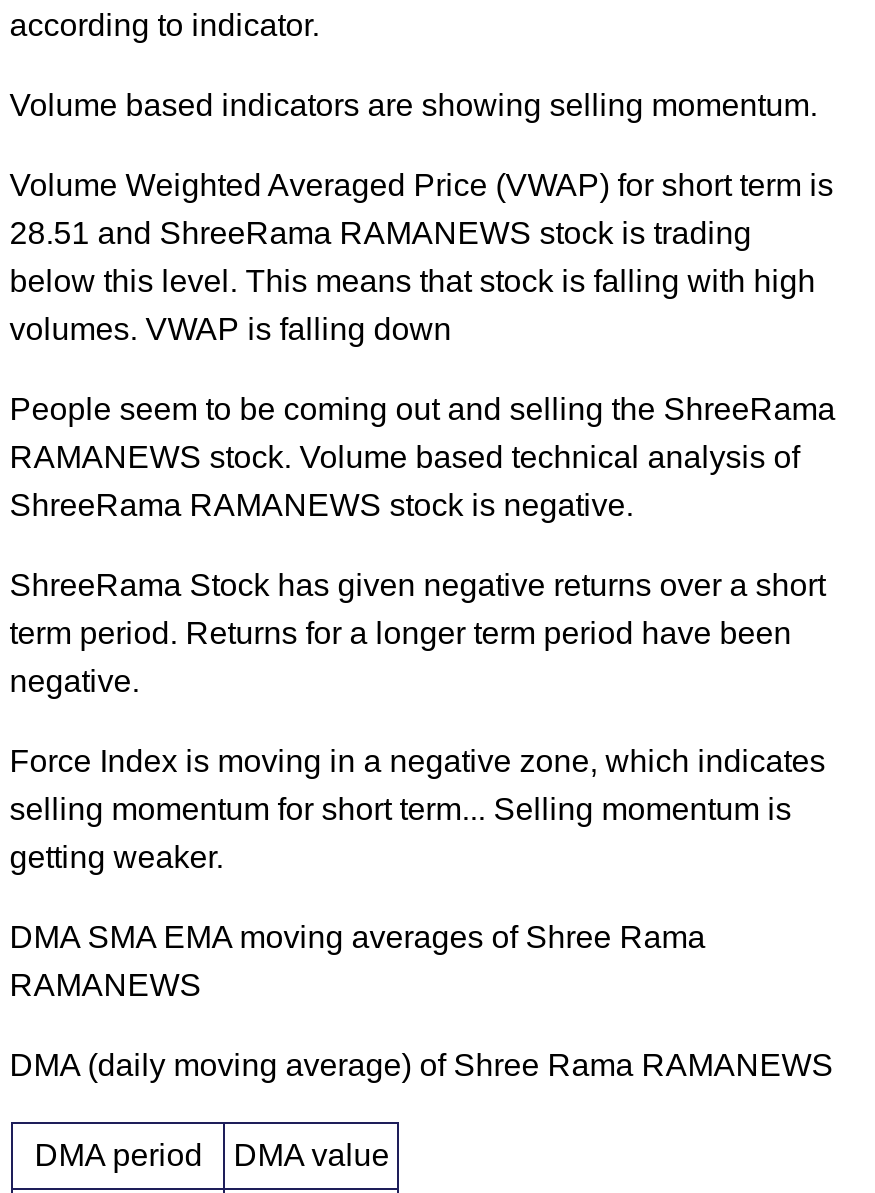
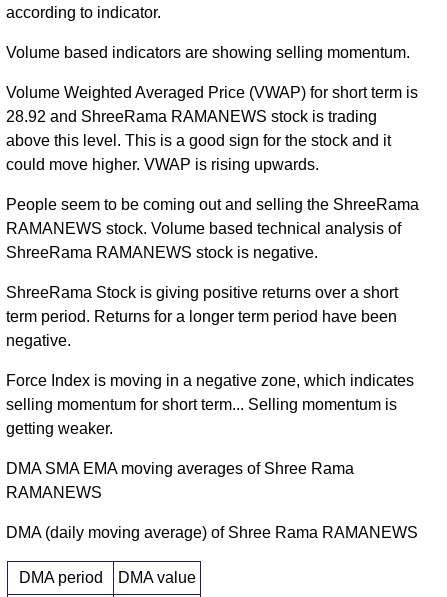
- 28.51 and ShreeRama RAMANEWS stock is trading
- below this level. This means that stock is falling with high
- volumes. VWAP is falling down
+ 28.92 and ShreeRama RAMANEWS stock is trading
+ above this level. This is a good sign for the stock and it
+ could move higher. VWAP is rising upwards.

- ShreeRama Stock has given negative returns over a short
+ ShreeRama Stock is giving positive returns over a short
